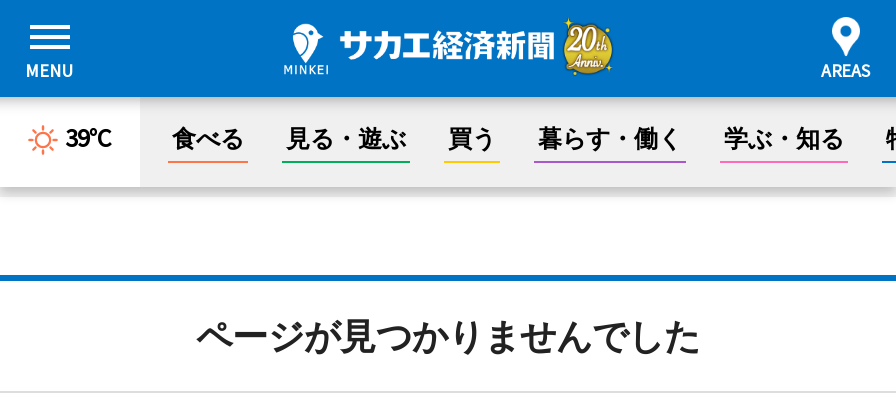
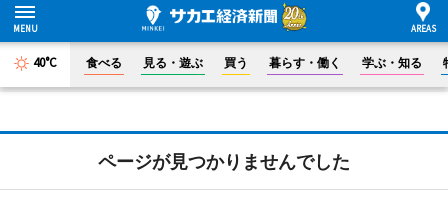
- 39°C
+ 40°C
